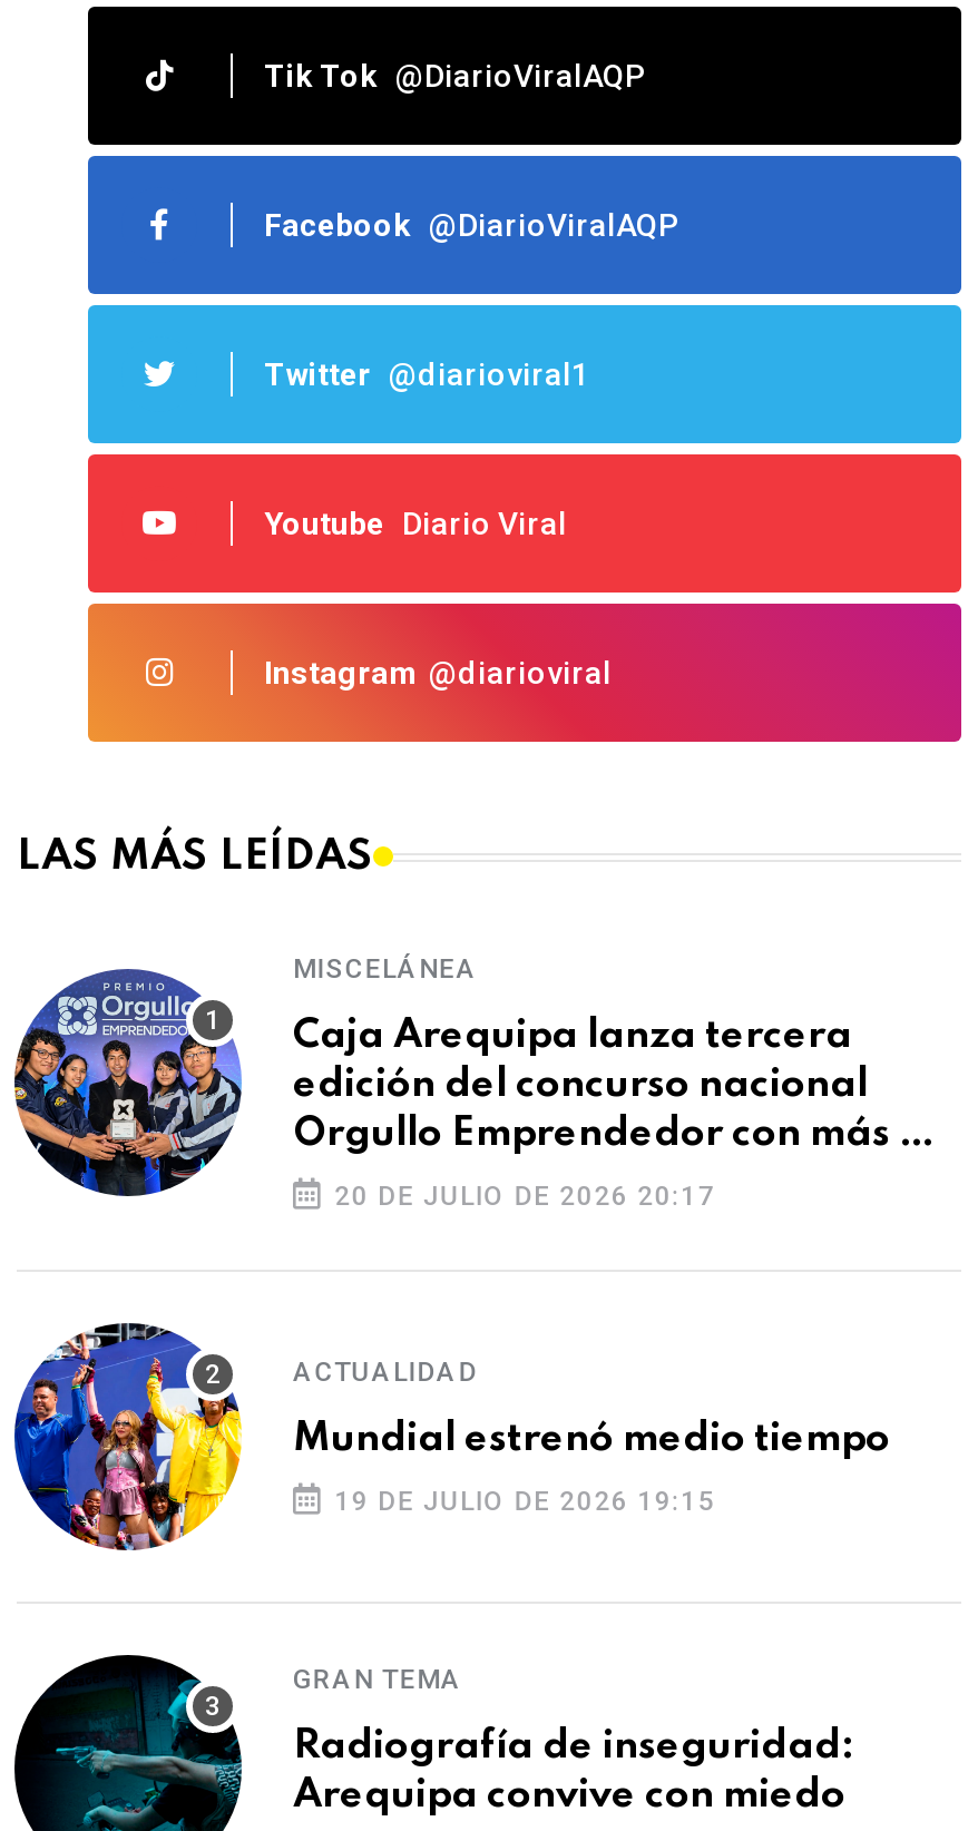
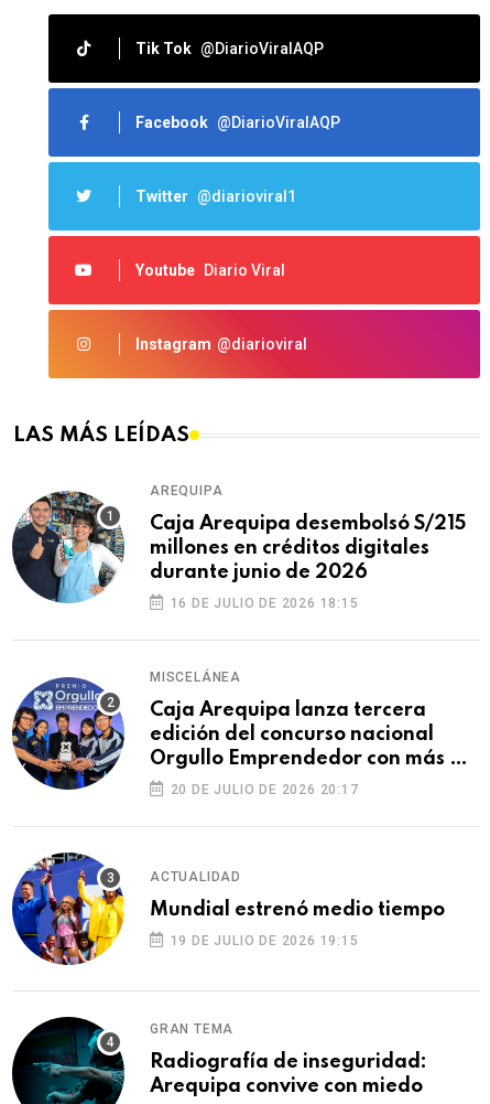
+ [image]
+ AREQUIPA
+ Caja Arequipa desembolsó S/215
+ millones en créditos digitales
+ durante junio de 2026
+ 16 DE JULIO DE 2026 18:15
